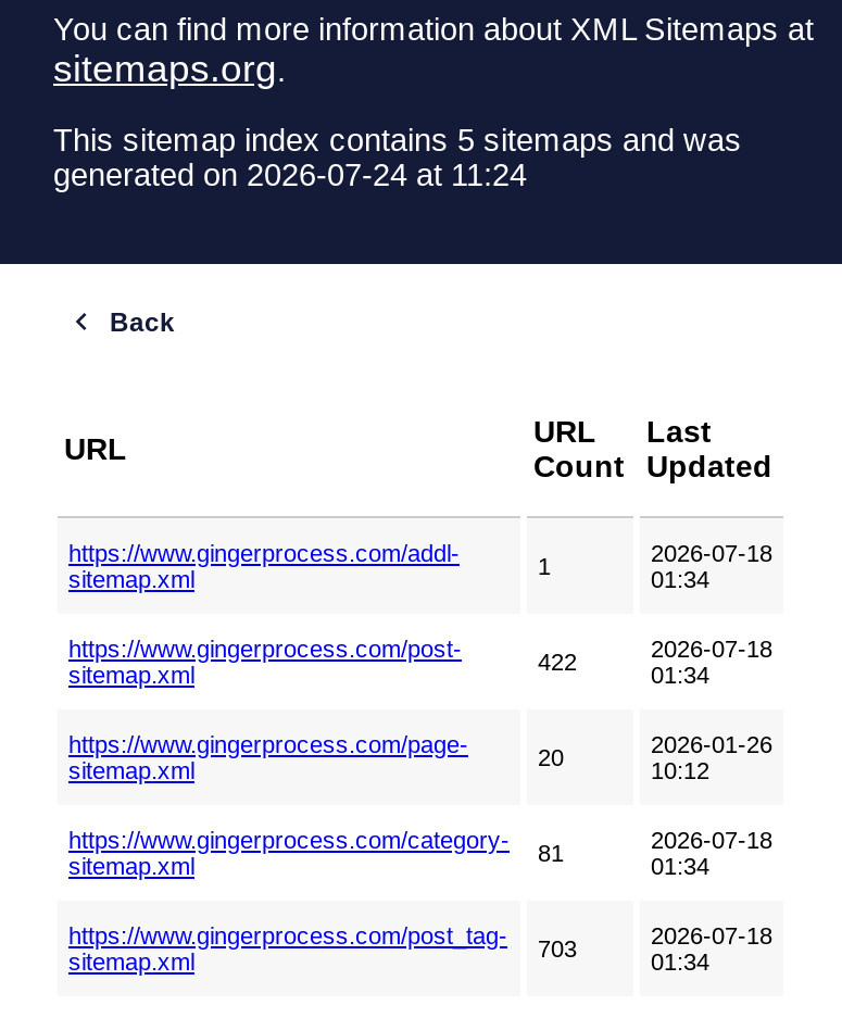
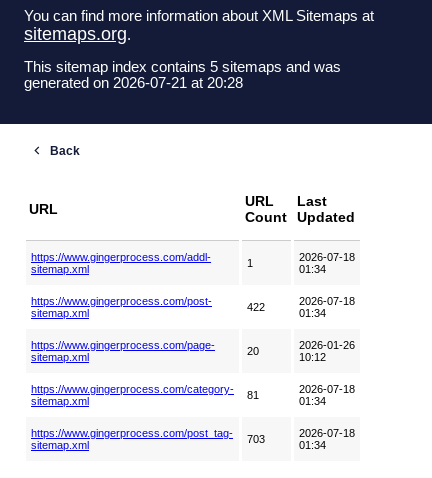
- generated on 2026-07-24 at 11:24
+ generated on 2026-07-21 at 20:28
